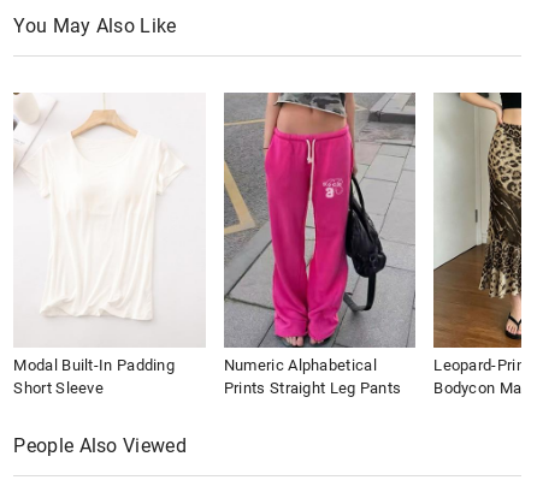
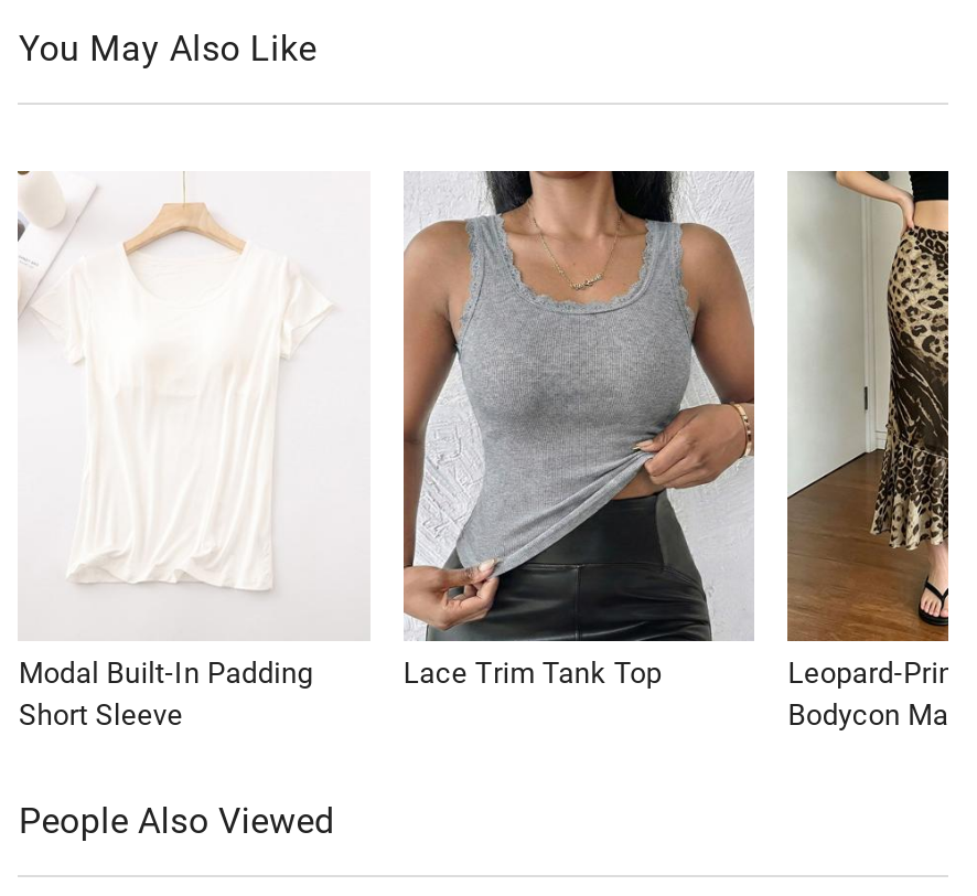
- [image]
- Numeric Alphabetical
- Prints Straight Leg Pants
+ [image]
+ Lace Trim Tank Top
